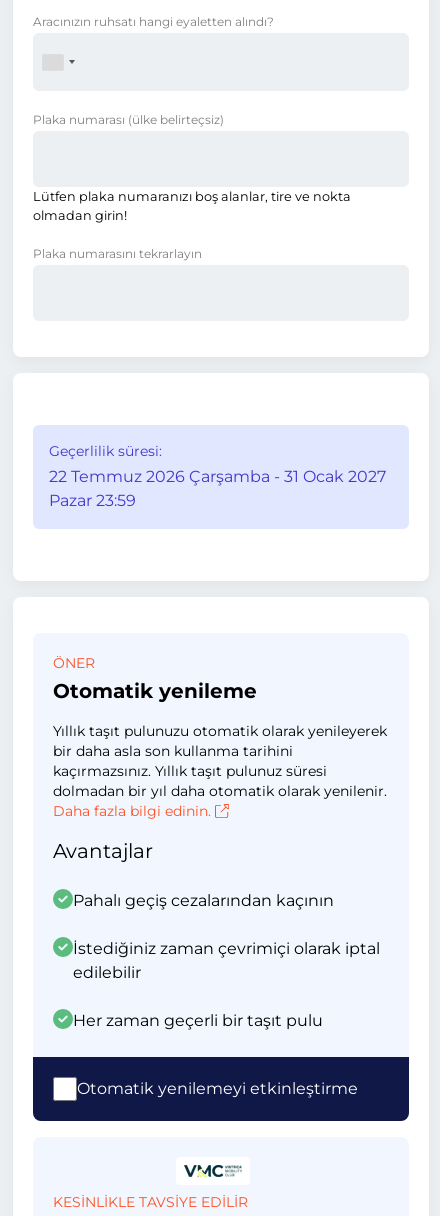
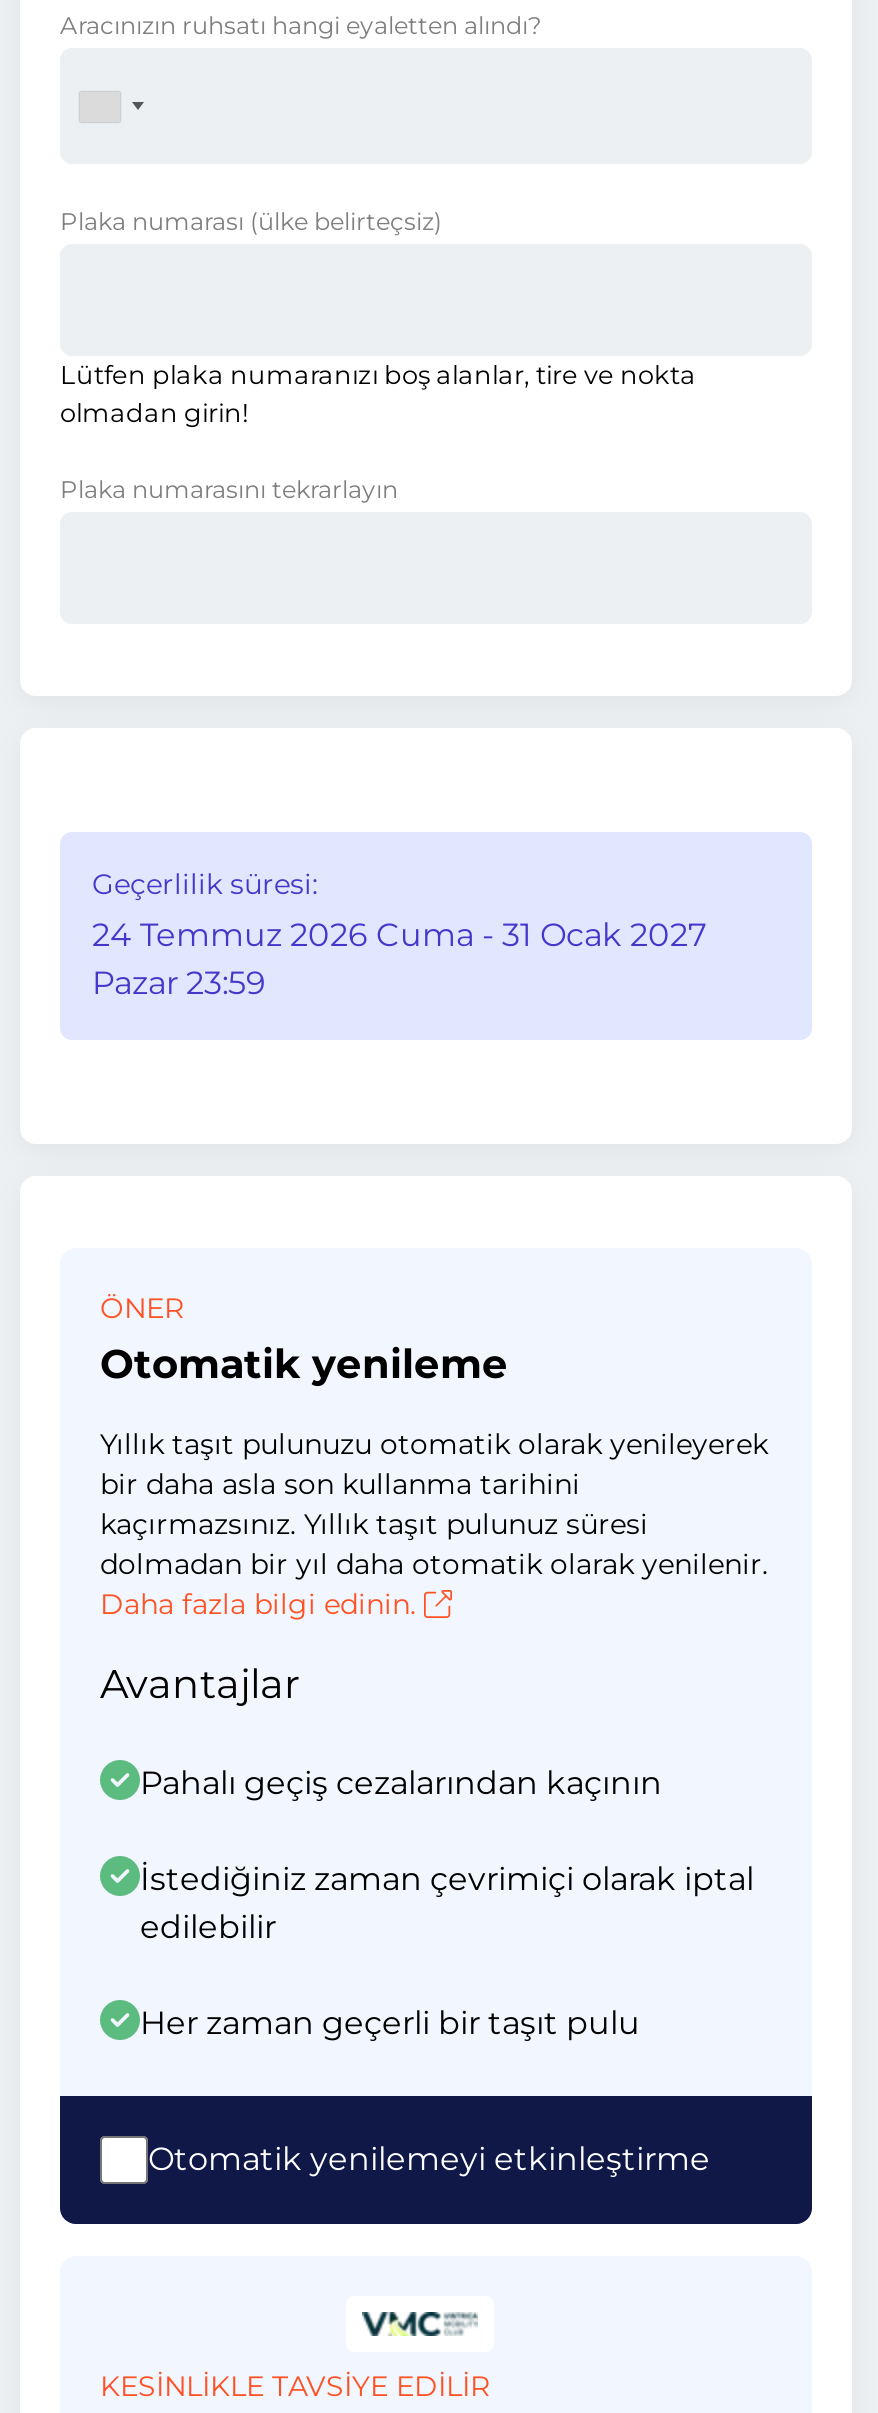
- 22 Temmuz 2026 Çarşamba - 31 Ocak 2027
+ 24 Temmuz 2026 Cuma - 31 Ocak 2027
